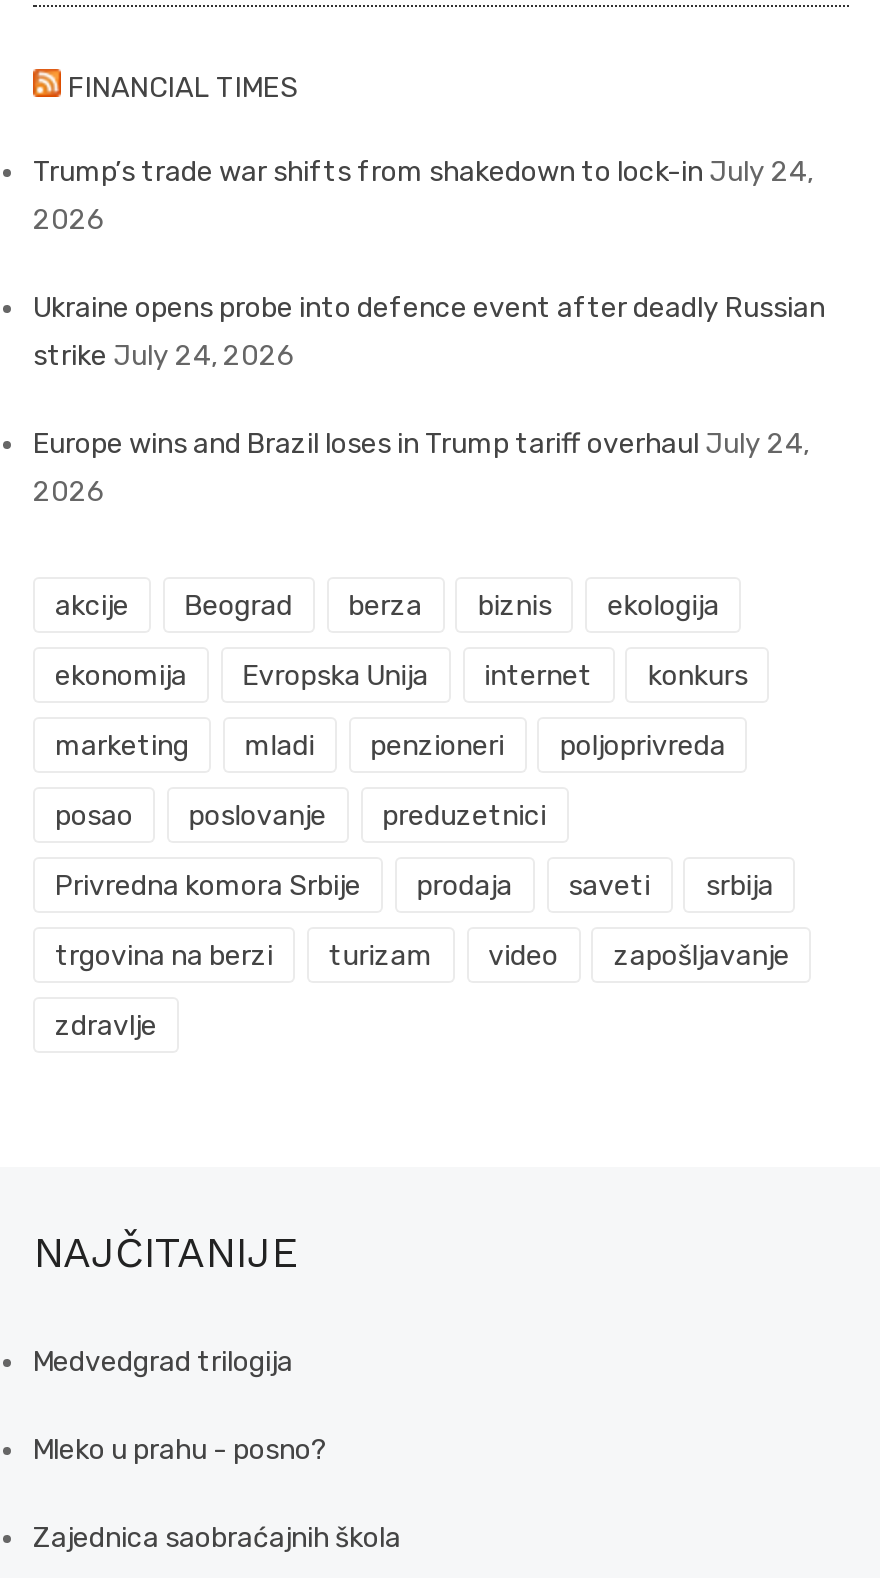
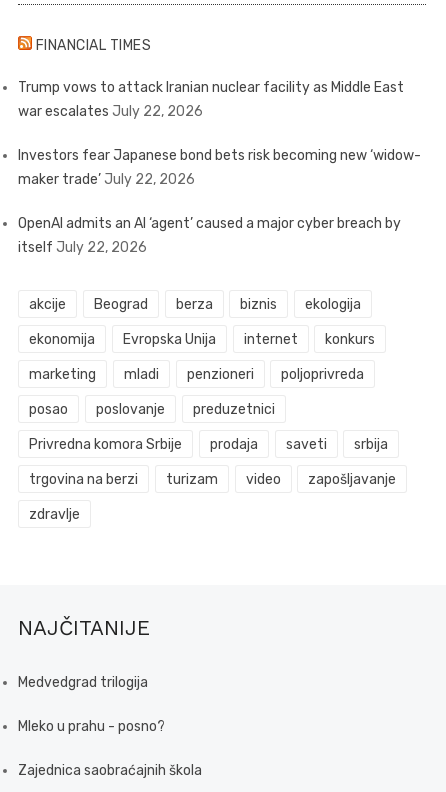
- Trump’s trade war shifts from shakedown to lock-in July 24,
- 2026
+ Trump vows to attack Iranian nuclear facility as Middle East
+ war escalates July 22, 2026

- Ukraine opens probe into defence event after deadly Russian
- strike July 24, 2026
+ Investors fear Japanese bond bets risk becoming new ‘widow-
+ maker trade’ July 22, 2026

- Europe wins and Brazil loses in Trump tariff overhaul July 24,
- 2026
+ OpenAI admits an AI ‘agent’ caused a major cyber breach by
+ itself July 22, 2026
